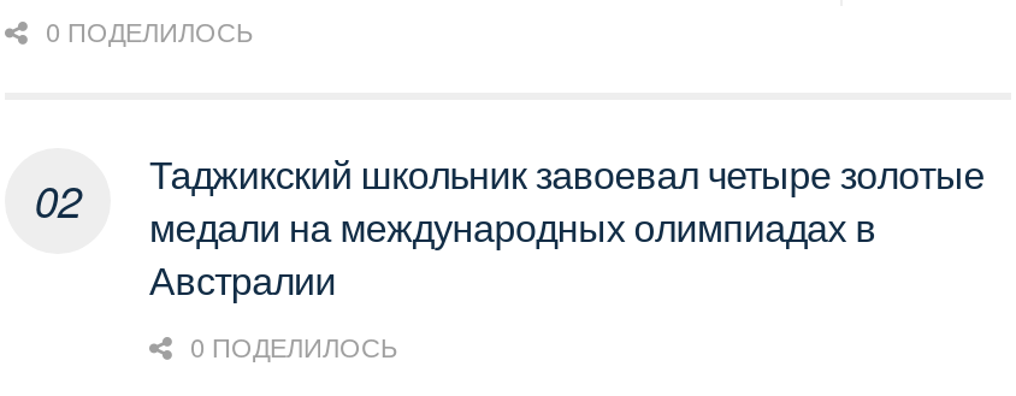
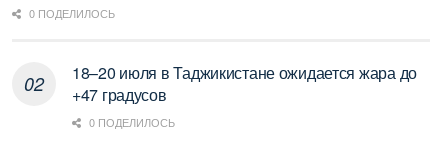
- Таджикский школьник завоевал четыре золотые
- медали на международных олимпиадах в
- Австралии
+ 18–20 июля в Таджикистане ожидается жара до
+ +47 градусов
